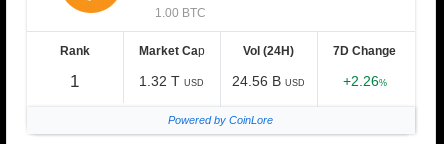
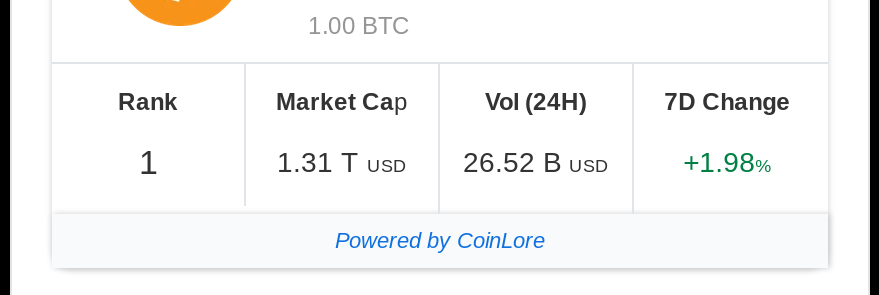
- 1.32 T USD
+ 1.31 T USD

- 24.56 B USD
+ 26.52 B USD

- +2.26%
+ +1.98%
